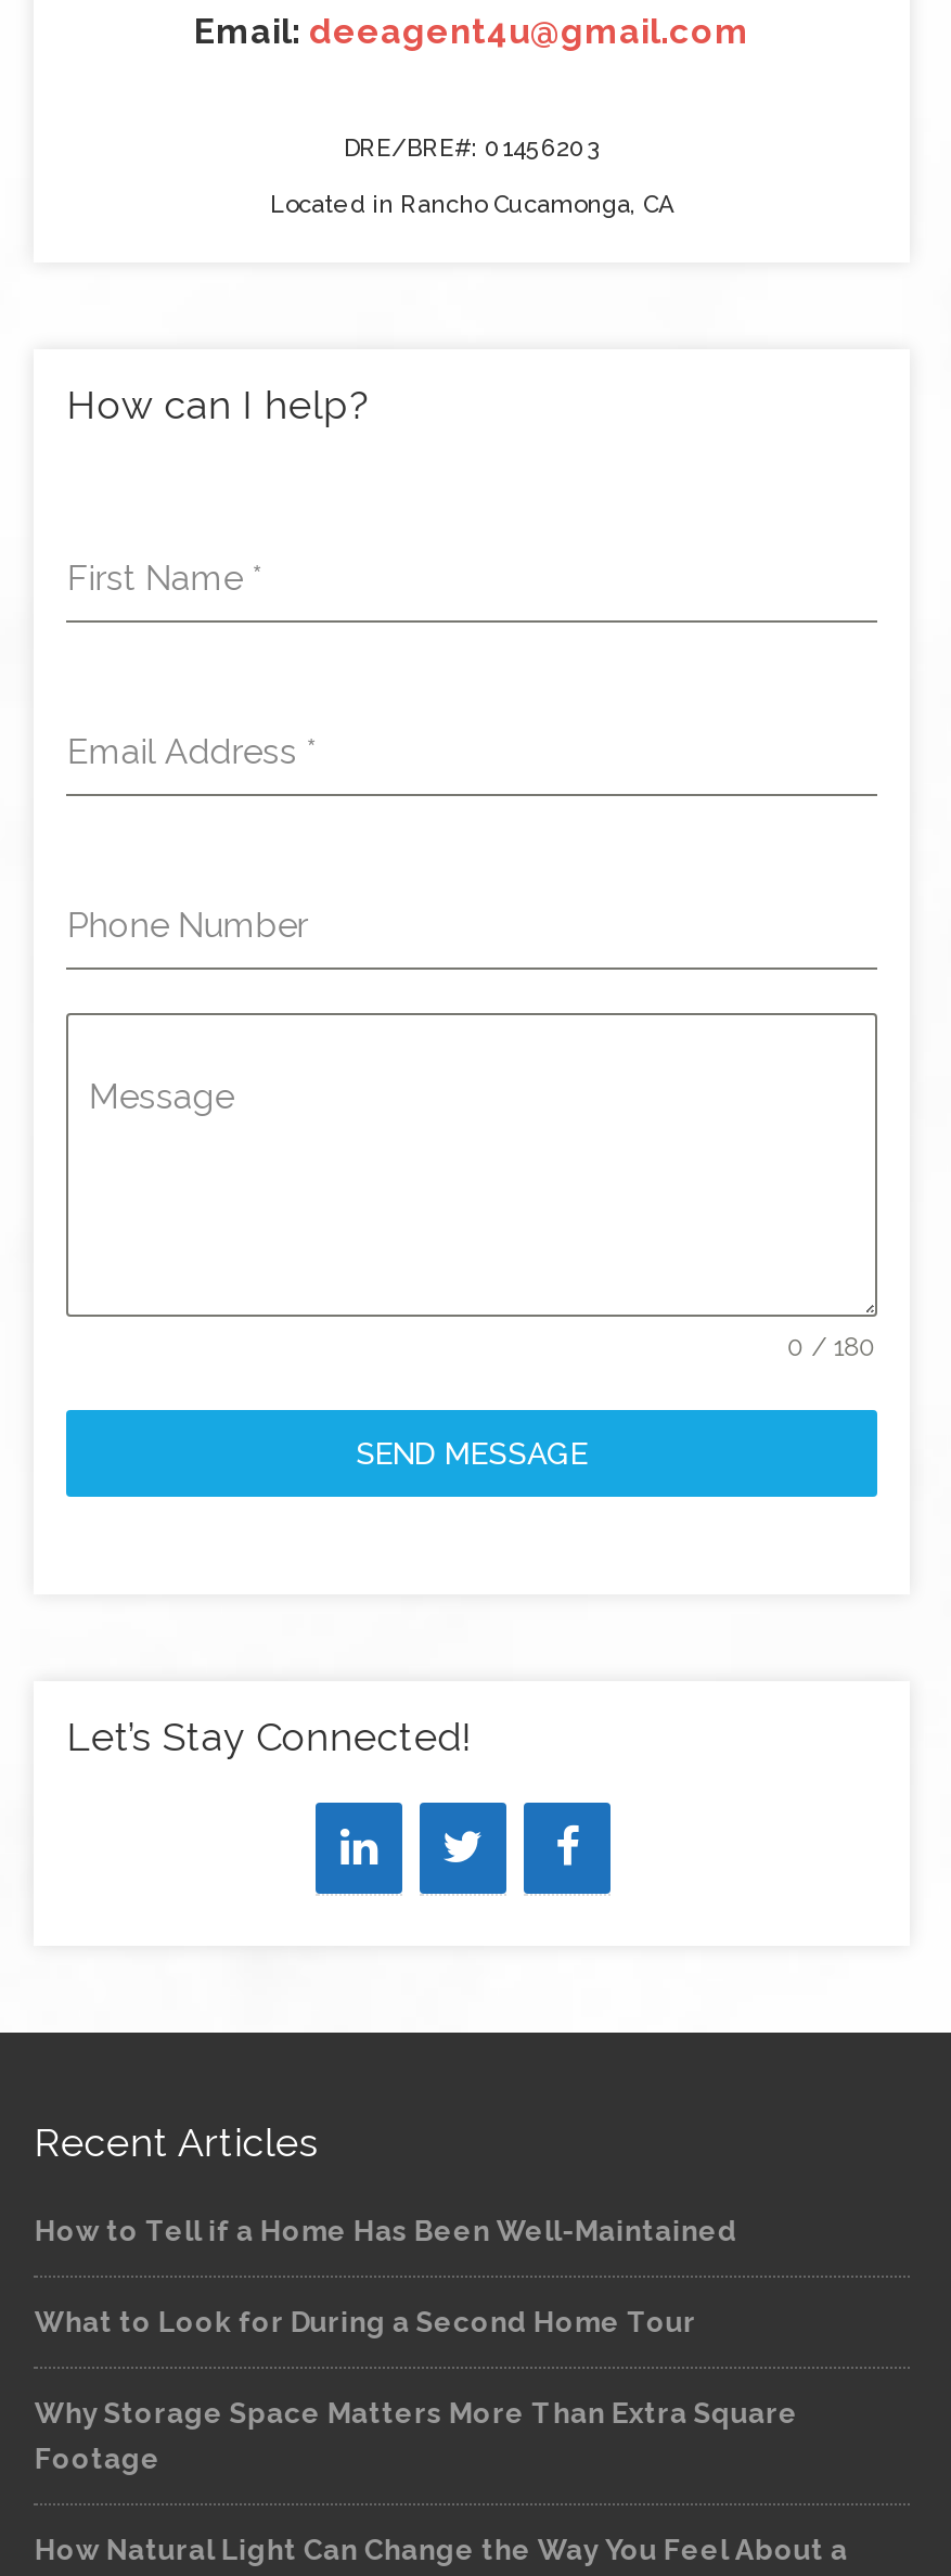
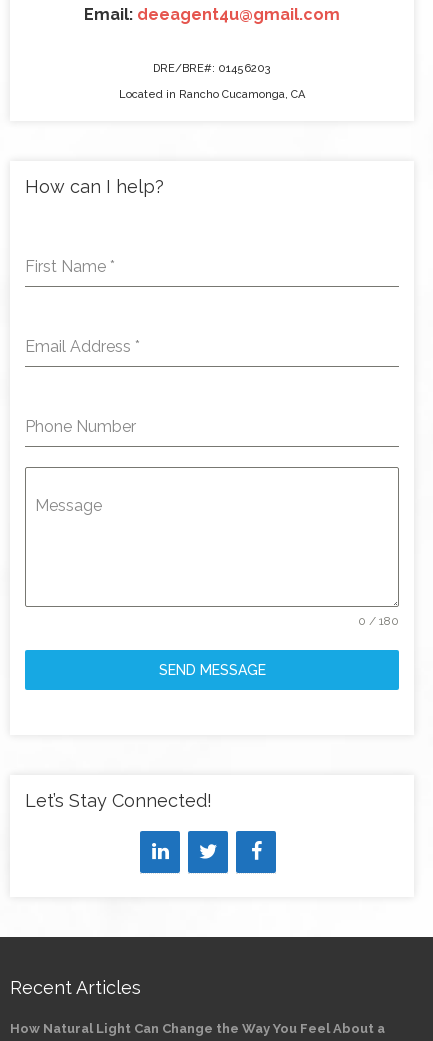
- How to Tell if a Home Has Been Well-Maintained
- What to Look for During a Second Home Tour
- Why Storage Space Matters More Than Extra Square
- Footage
